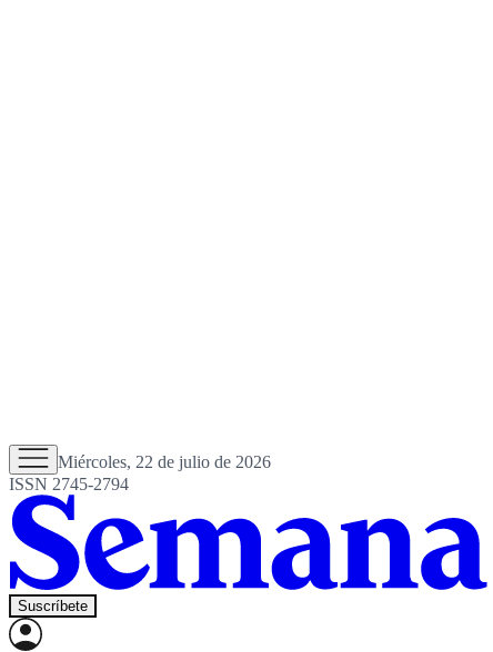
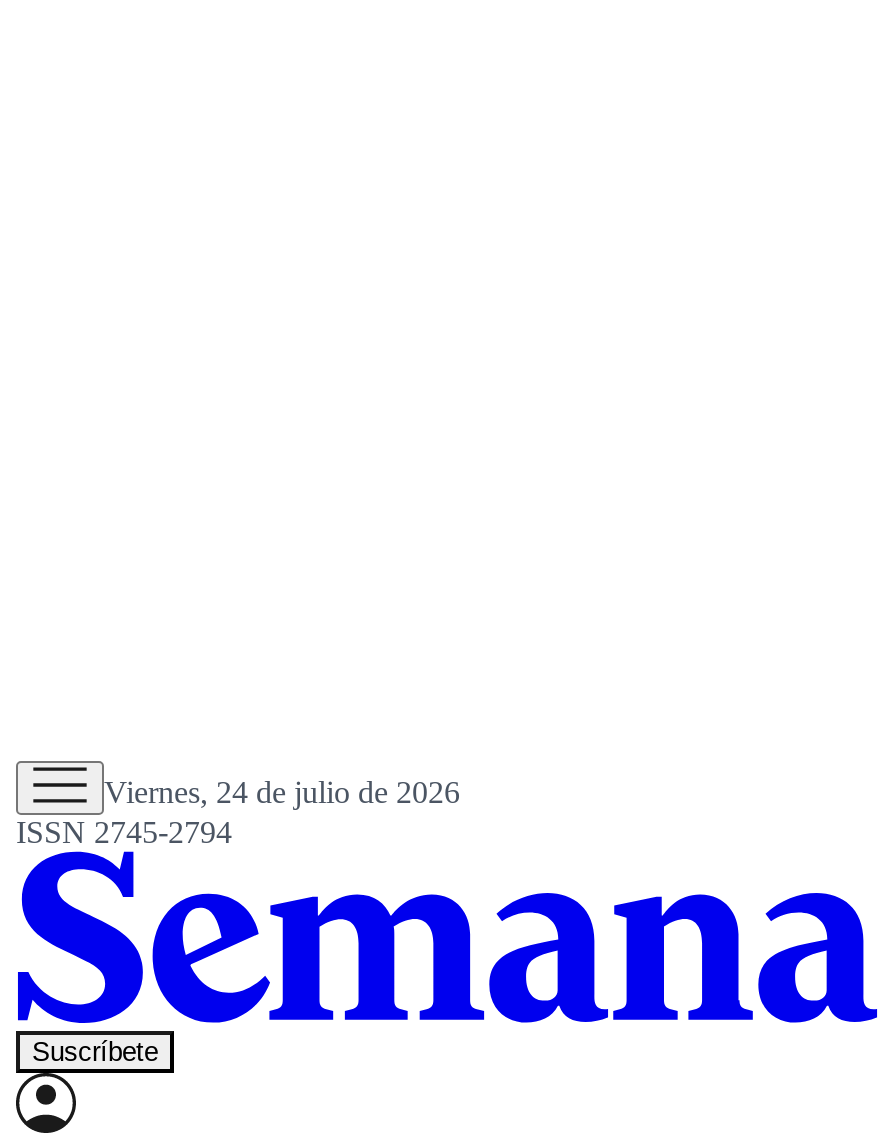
- Miércoles, 22 de julio de 2026
+ Viernes, 24 de julio de 2026
